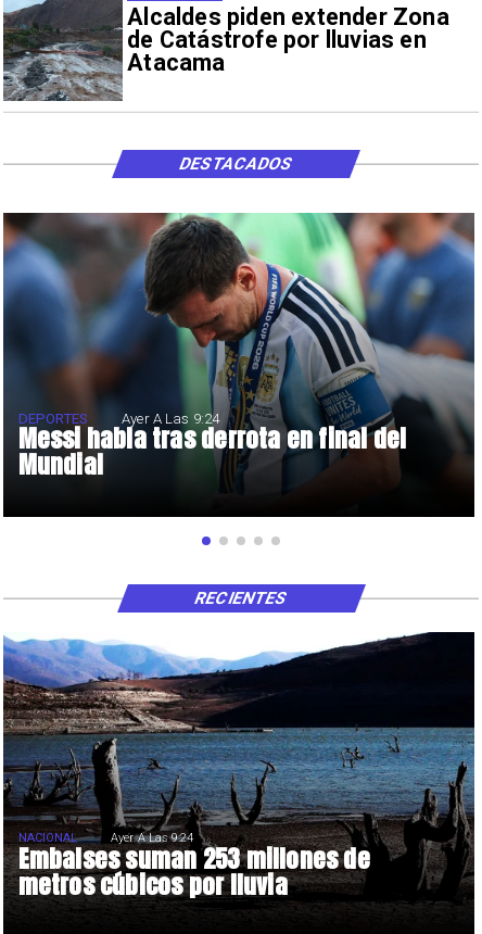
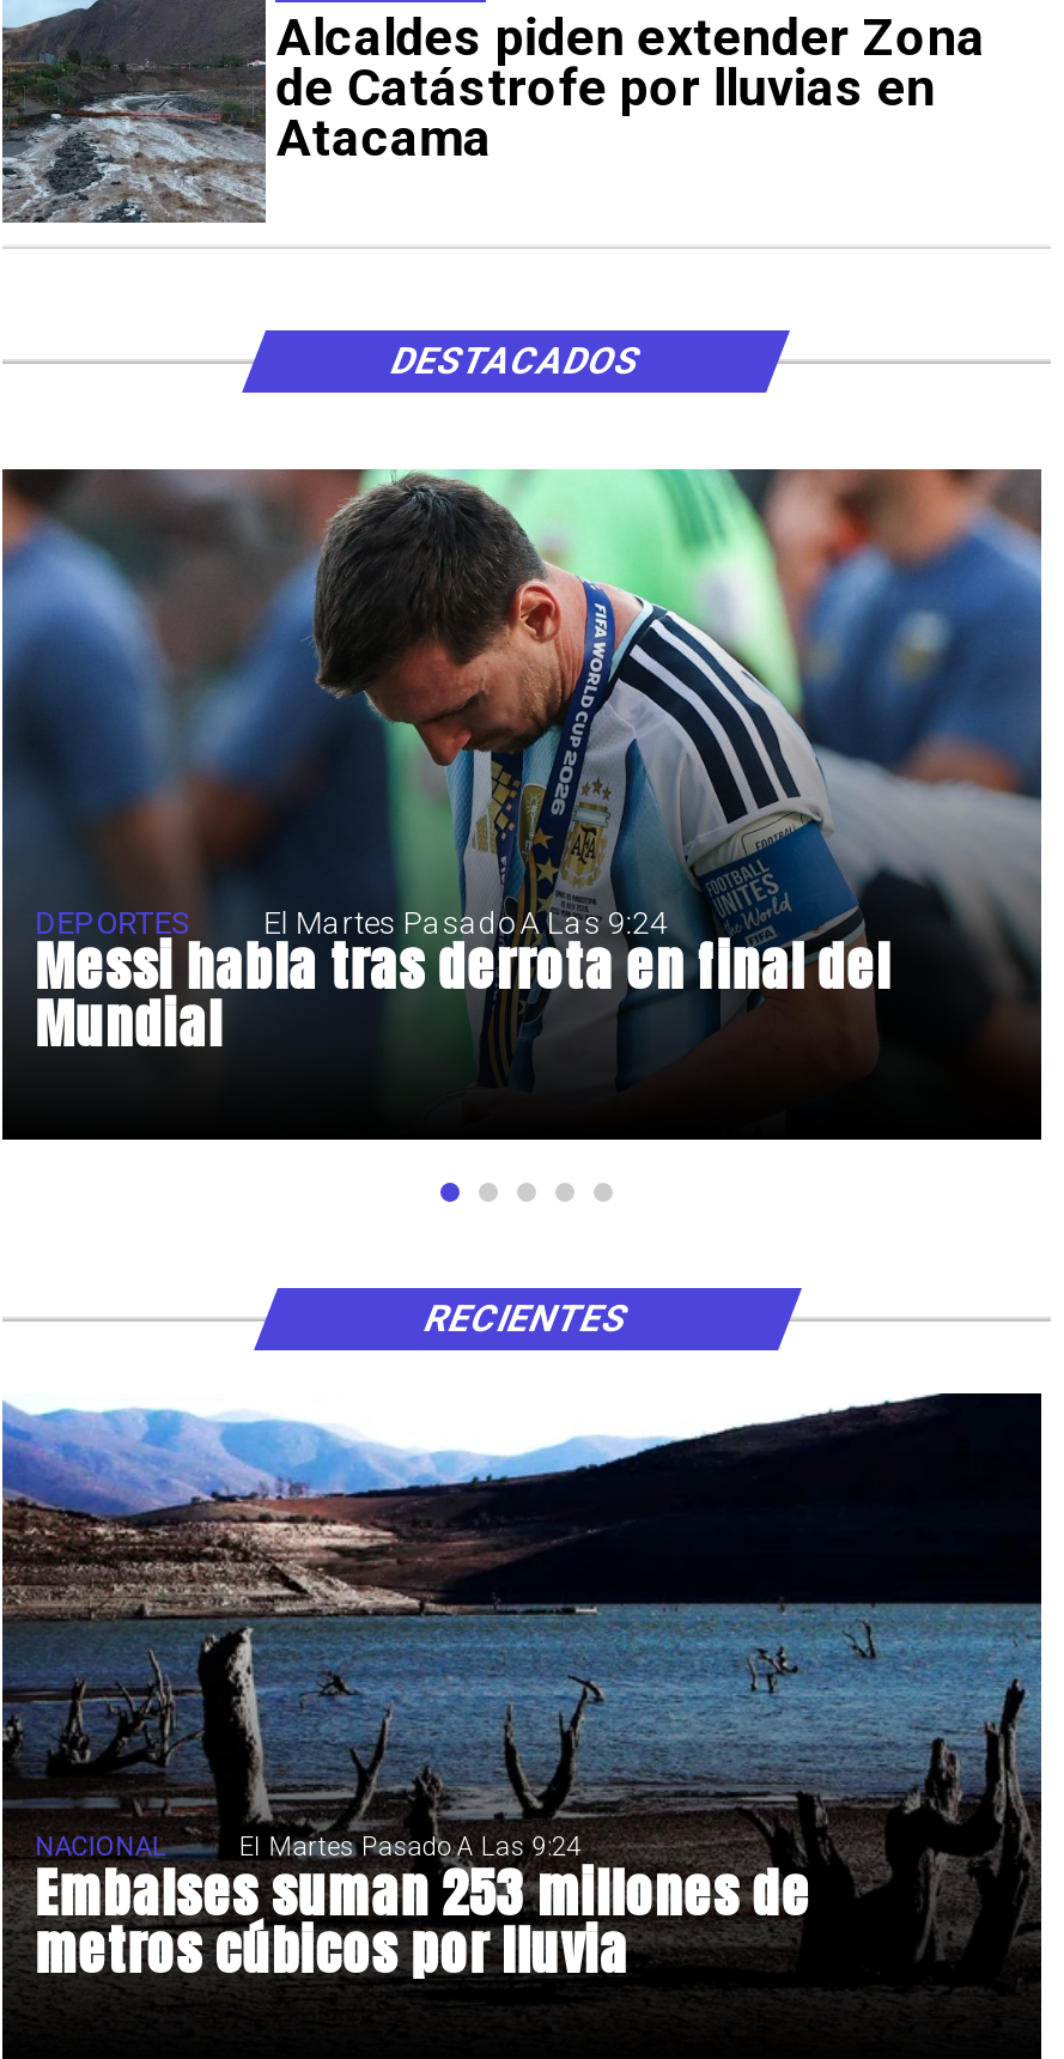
- Ayer A Las 9:24
+ El Martes Pasado A Las 9:24

- Ayer A Las 9:24
+ El Martes Pasado A Las 9:24
